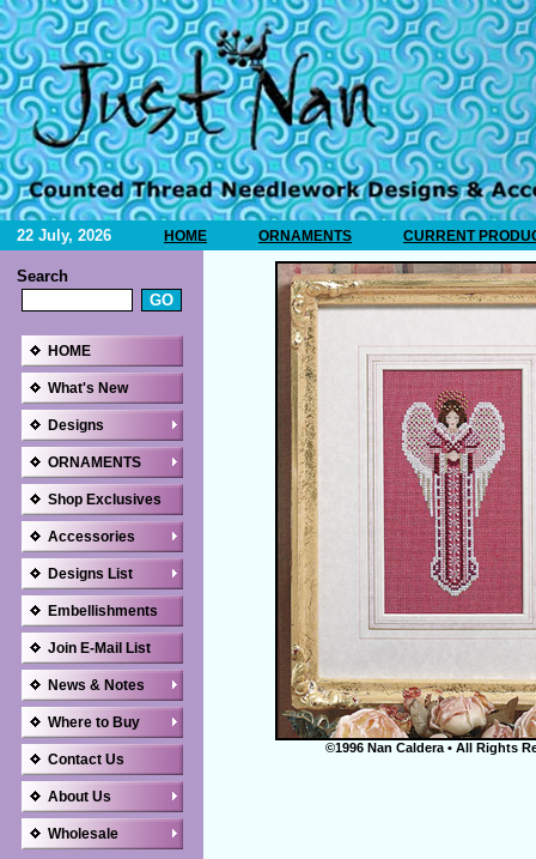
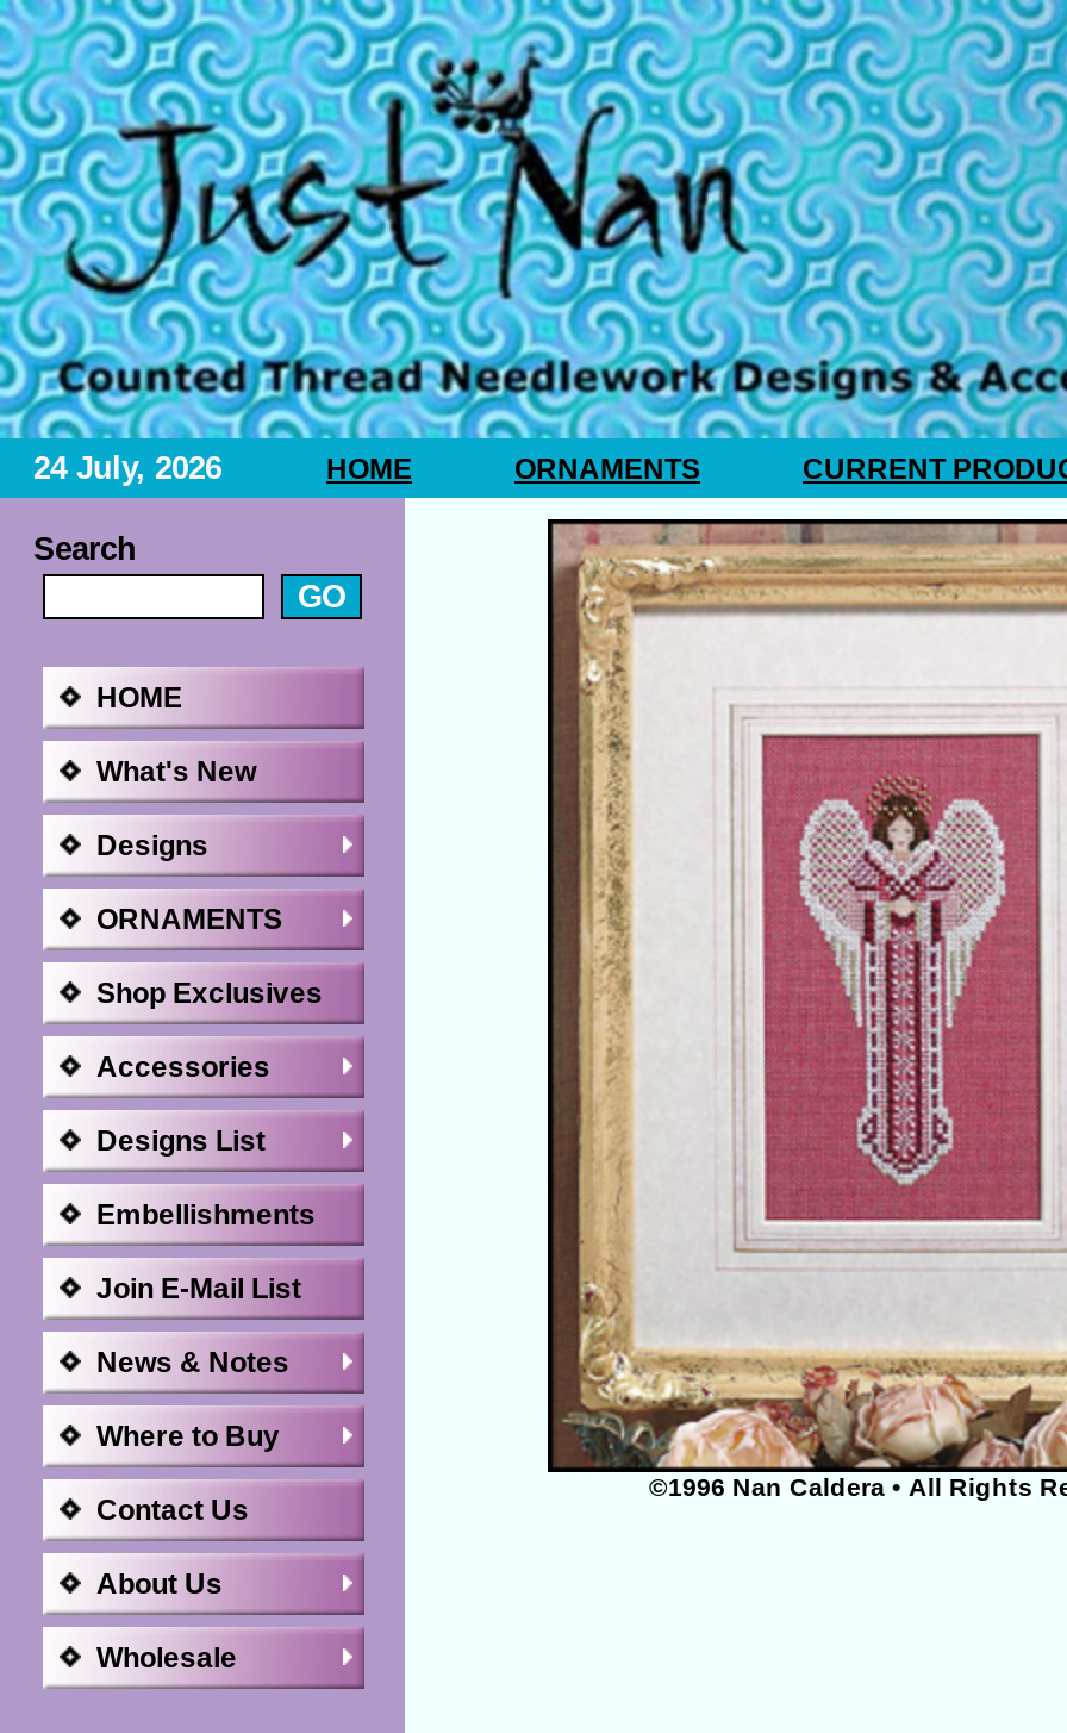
- 22 July, 2026
+ 24 July, 2026
